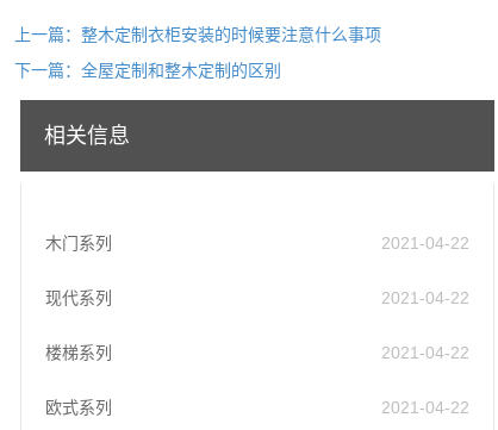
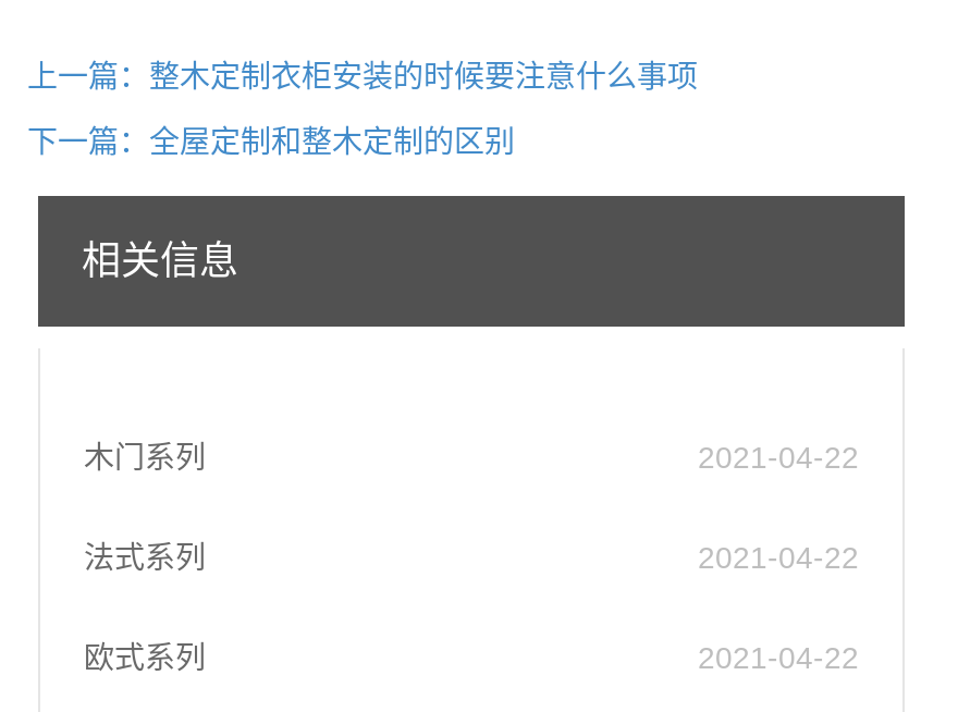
- 现代系列
- 2021-04-22
- 楼梯系列
+ 法式系列
